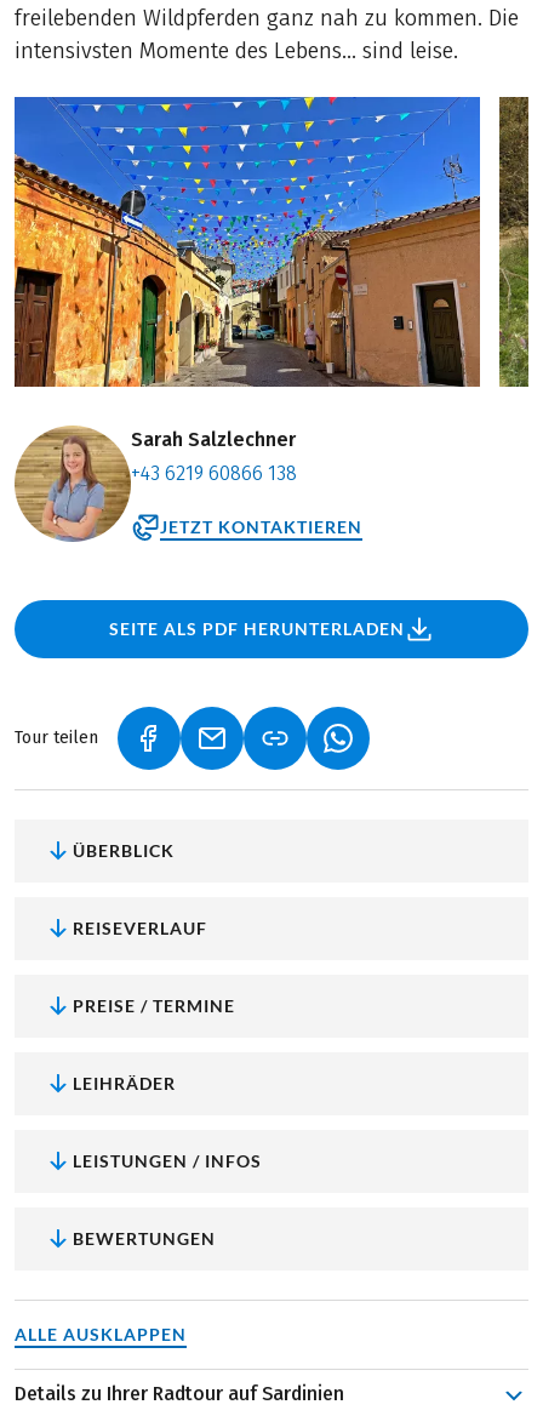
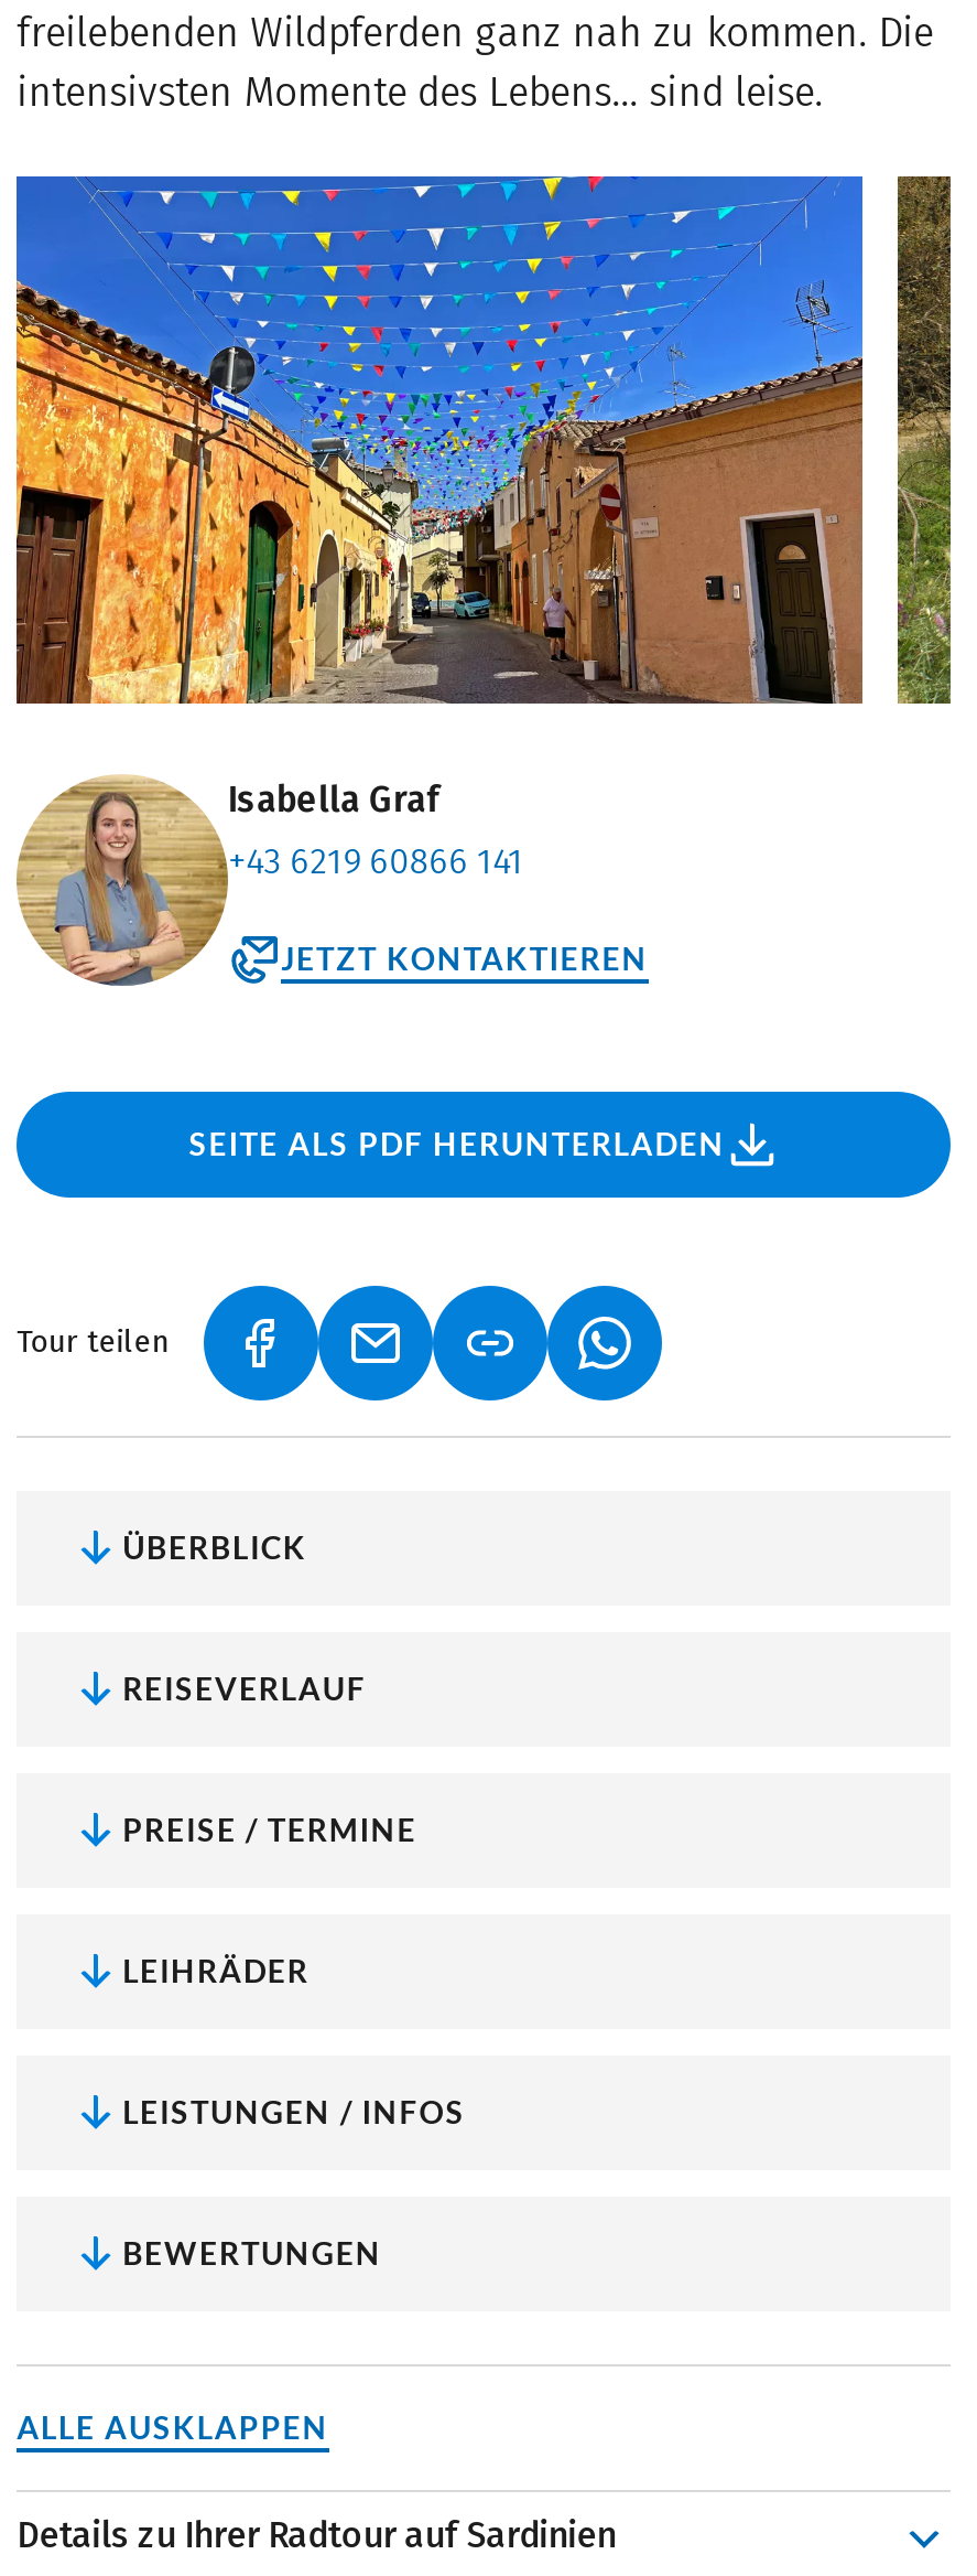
- [image]
- Sarah Salzlechner
+ [image]
+ Isabella Graf

- +43 6219 60866 138
+ +43 6219 60866 141
